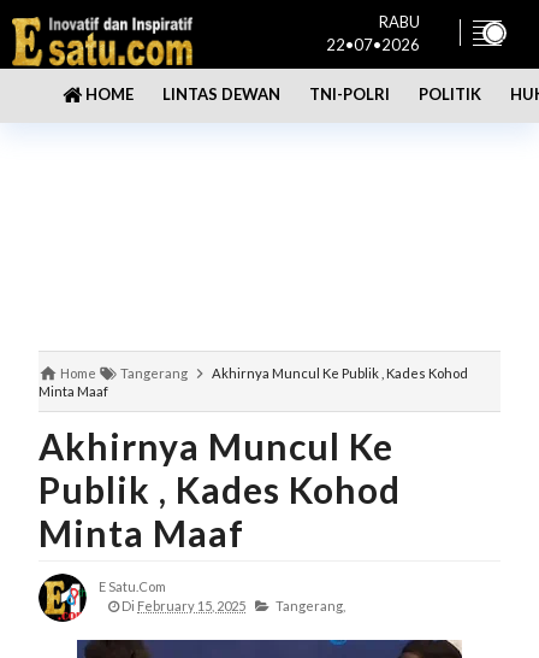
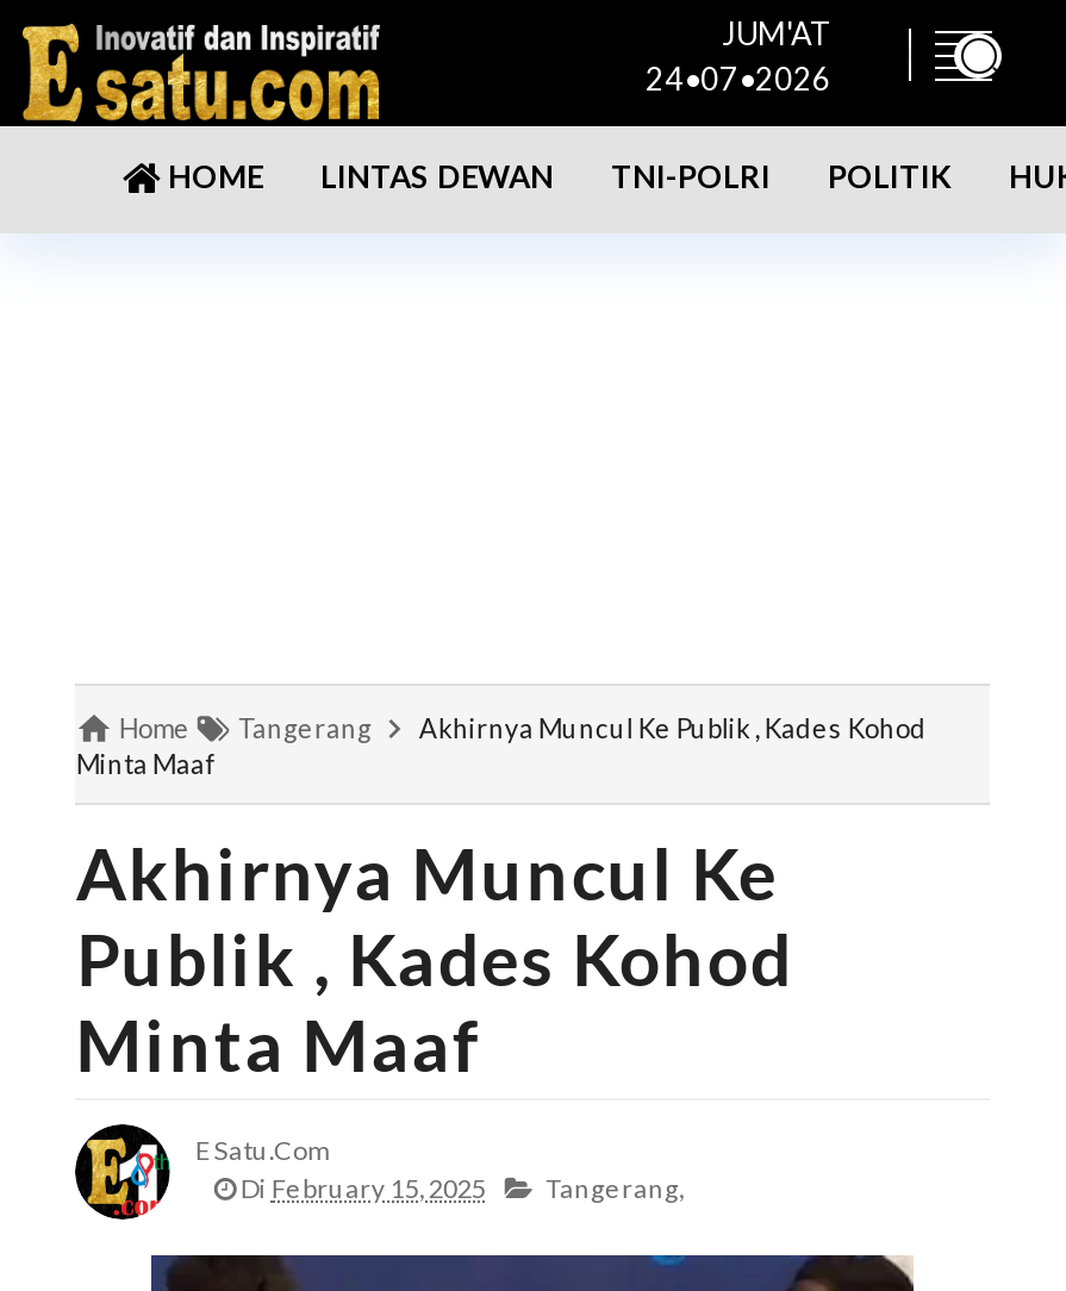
- RABU
- 22•07•2026
+ JUM'AT
+ 24•07•2026
